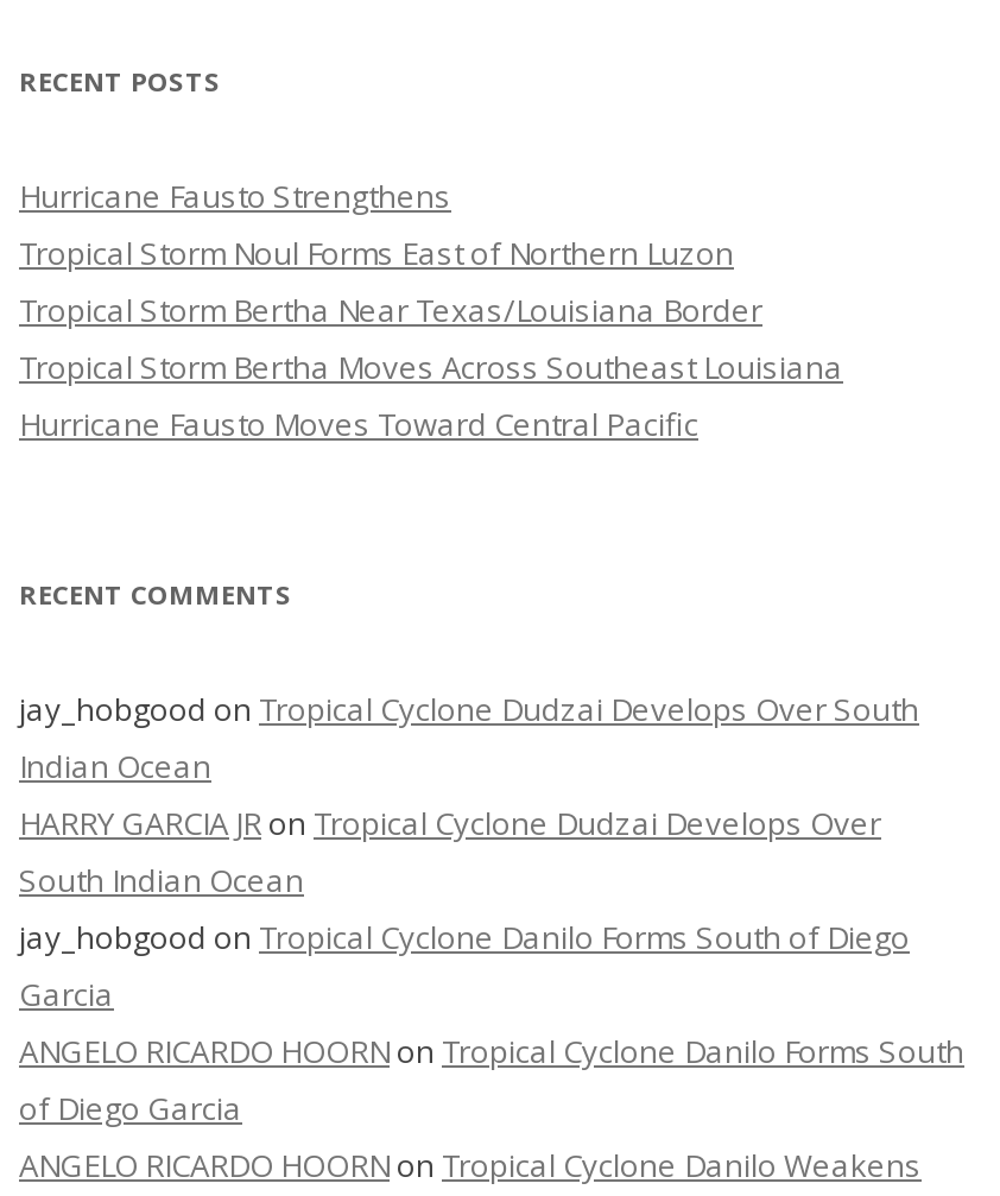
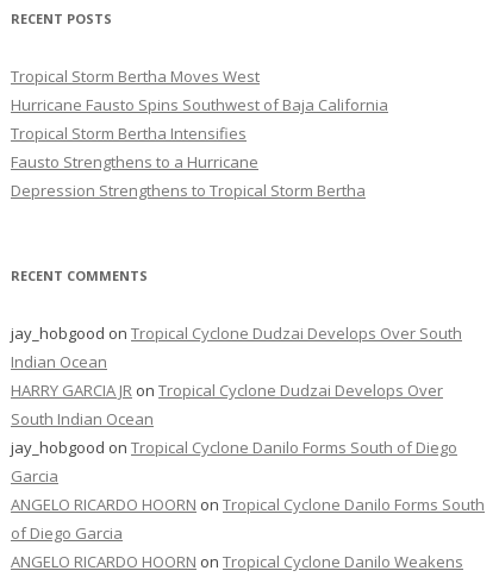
- Hurricane Fausto Strengthens
- Tropical Storm Noul Forms East of Northern Luzon
- Tropical Storm Bertha Near Texas/Louisiana Border
- Tropical Storm Bertha Moves Across Southeast Louisiana
- Hurricane Fausto Moves Toward Central Pacific
+ Tropical Storm Bertha Moves West
+ Hurricane Fausto Spins Southwest of Baja California
+ Tropical Storm Bertha Intensifies
+ Fausto Strengthens to a Hurricane
+ Depression Strengthens to Tropical Storm Bertha
